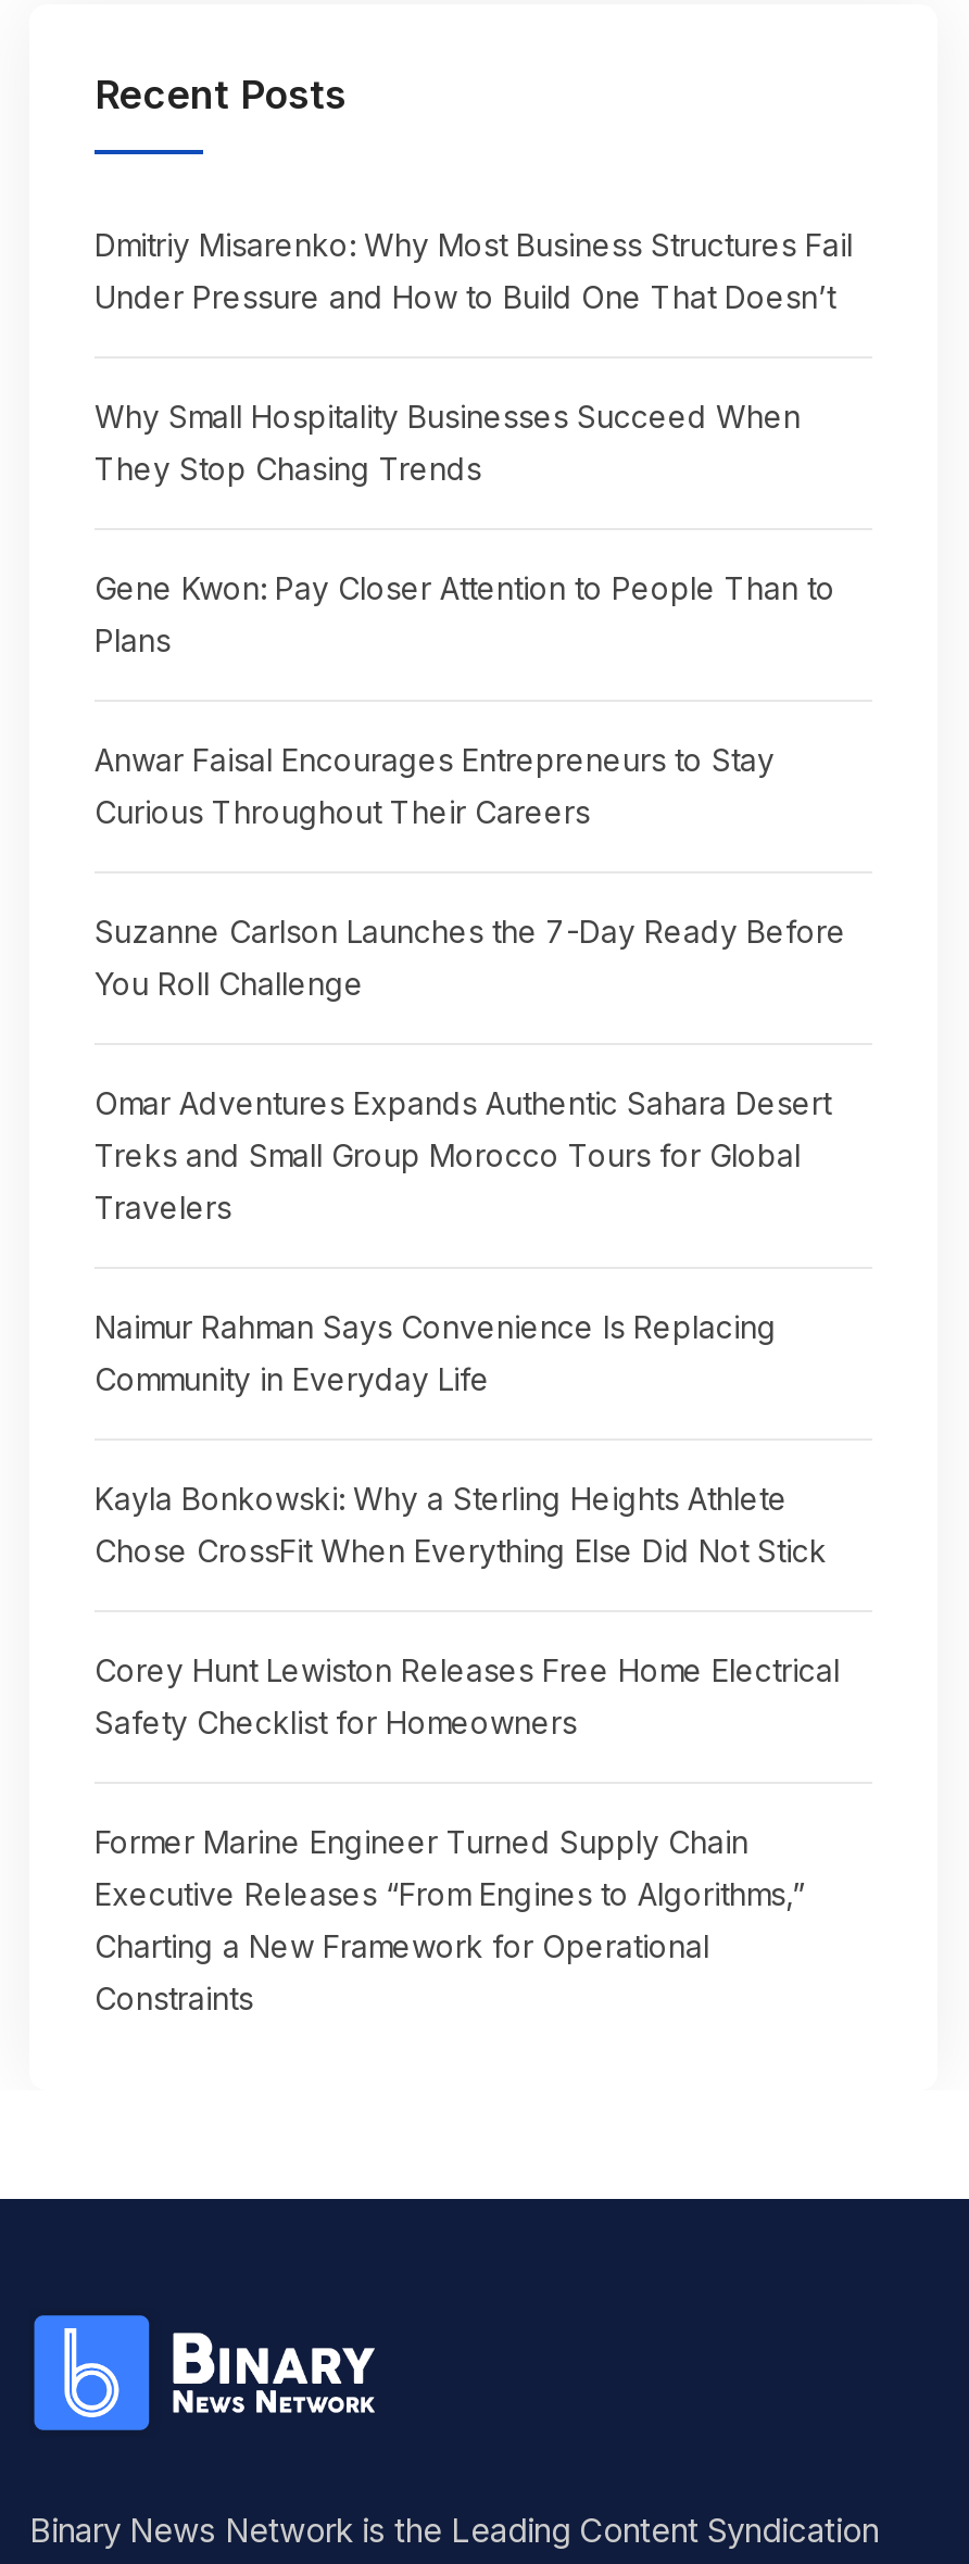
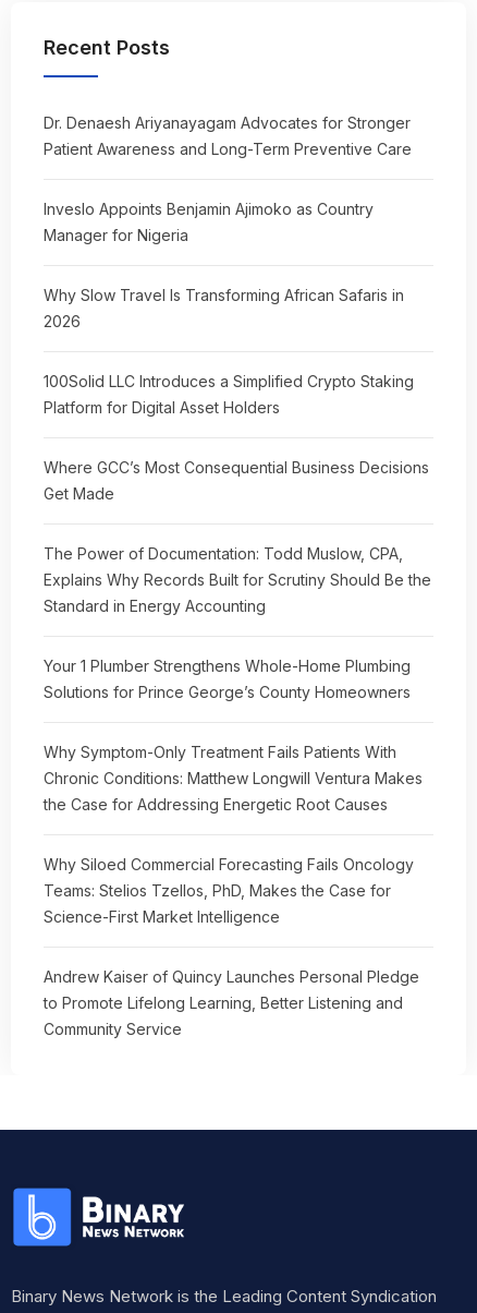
- Dmitriy Misarenko: Why Most Business Structures Fail
- Under Pressure and How to Build One That Doesn’t
+ Dr. Denaesh Ariyanayagam Advocates for Stronger
+ Patient Awareness and Long-Term Preventive Care

- Why Small Hospitality Businesses Succeed When
- They Stop Chasing Trends
+ Inveslo Appoints Benjamin Ajimoko as Country
+ Manager for Nigeria

- Gene Kwon: Pay Closer Attention to People Than to
- Plans
+ Why Slow Travel Is Transforming African Safaris in
+ 2026

- Anwar Faisal Encourages Entrepreneurs to Stay
- Curious Throughout Their Careers
+ 100Solid LLC Introduces a Simplified Crypto Staking
+ Platform for Digital Asset Holders

- Suzanne Carlson Launches the 7-Day Ready Before
- You Roll Challenge
+ Where GCC’s Most Consequential Business Decisions
+ Get Made

- Omar Adventures Expands Authentic Sahara Desert
- Treks and Small Group Morocco Tours for Global
- Travelers
+ The Power of Documentation: Todd Muslow, CPA,
+ Explains Why Records Built for Scrutiny Should Be the
+ Standard in Energy Accounting

- Naimur Rahman Says Convenience Is Replacing
- Community in Everyday Life
+ Your 1 Plumber Strengthens Whole-Home Plumbing
+ Solutions for Prince George’s County Homeowners

- Kayla Bonkowski: Why a Sterling Heights Athlete
- Chose CrossFit When Everything Else Did Not Stick
+ Why Symptom-Only Treatment Fails Patients With
+ Chronic Conditions: Matthew Longwill Ventura Makes
+ the Case for Addressing Energetic Root Causes

- Corey Hunt Lewiston Releases Free Home Electrical
- Safety Checklist for Homeowners
+ Why Siloed Commercial Forecasting Fails Oncology
+ Teams: Stelios Tzellos, PhD, Makes the Case for
+ Science-First Market Intelligence

- Former Marine Engineer Turned Supply Chain
- Executive Releases “From Engines to Algorithms,”
- Charting a New Framework for Operational
- Constraints
+ Andrew Kaiser of Quincy Launches Personal Pledge
+ to Promote Lifelong Learning, Better Listening and
+ Community Service
